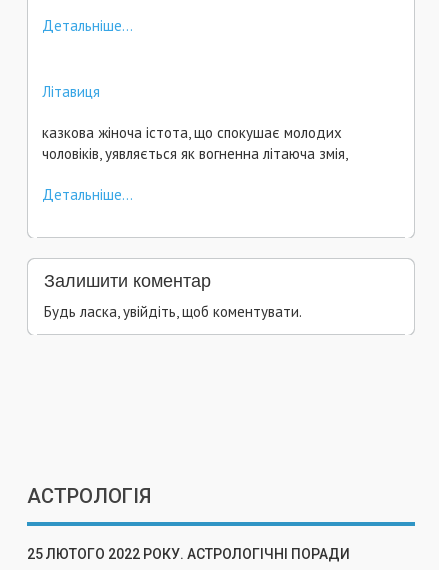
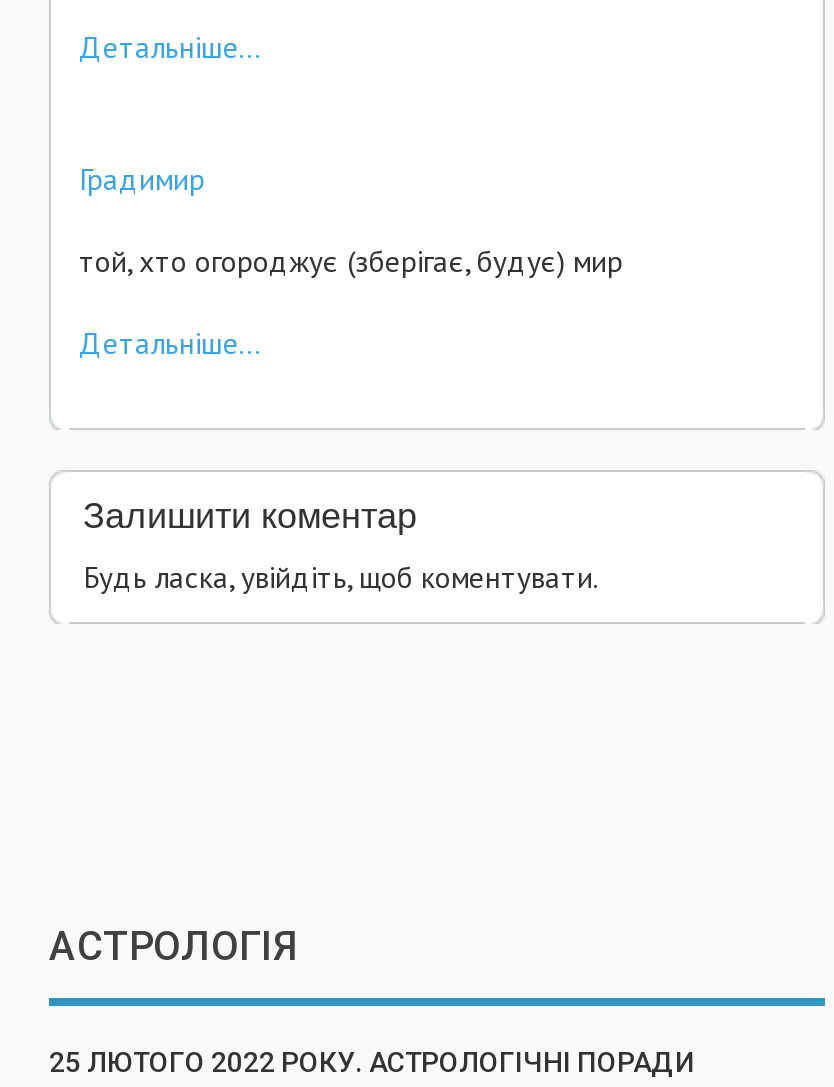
- Літавиця
+ Градимир

- казкова жіноча істота, що спокушає молодих
- чоловіків, уявляється як вогненна літаюча змія,
+ той, хто огороджує (зберігає, будує) мир
